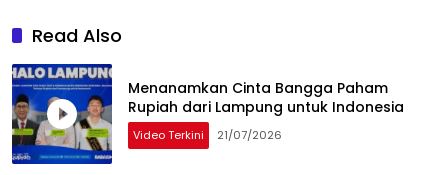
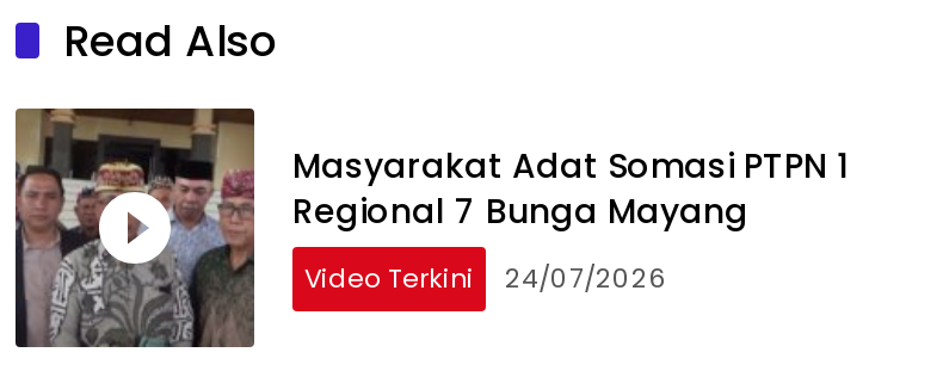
- [image]
- Menanamkan Cinta Bangga Paham
- Rupiah dari Lampung untuk Indonesia
+ [image]
+ Masyarakat Adat Somasi PTPN 1
+ Regional 7 Bunga Mayang

- Video Terkini 21/07/2026
+ Video Terkini 24/07/2026
